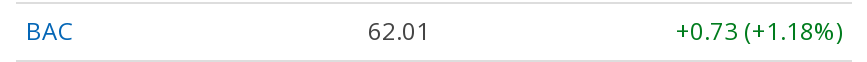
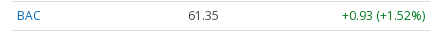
- 62.01
+ 61.35

- +0.73 (+1.18%)
+ +0.93 (+1.52%)
